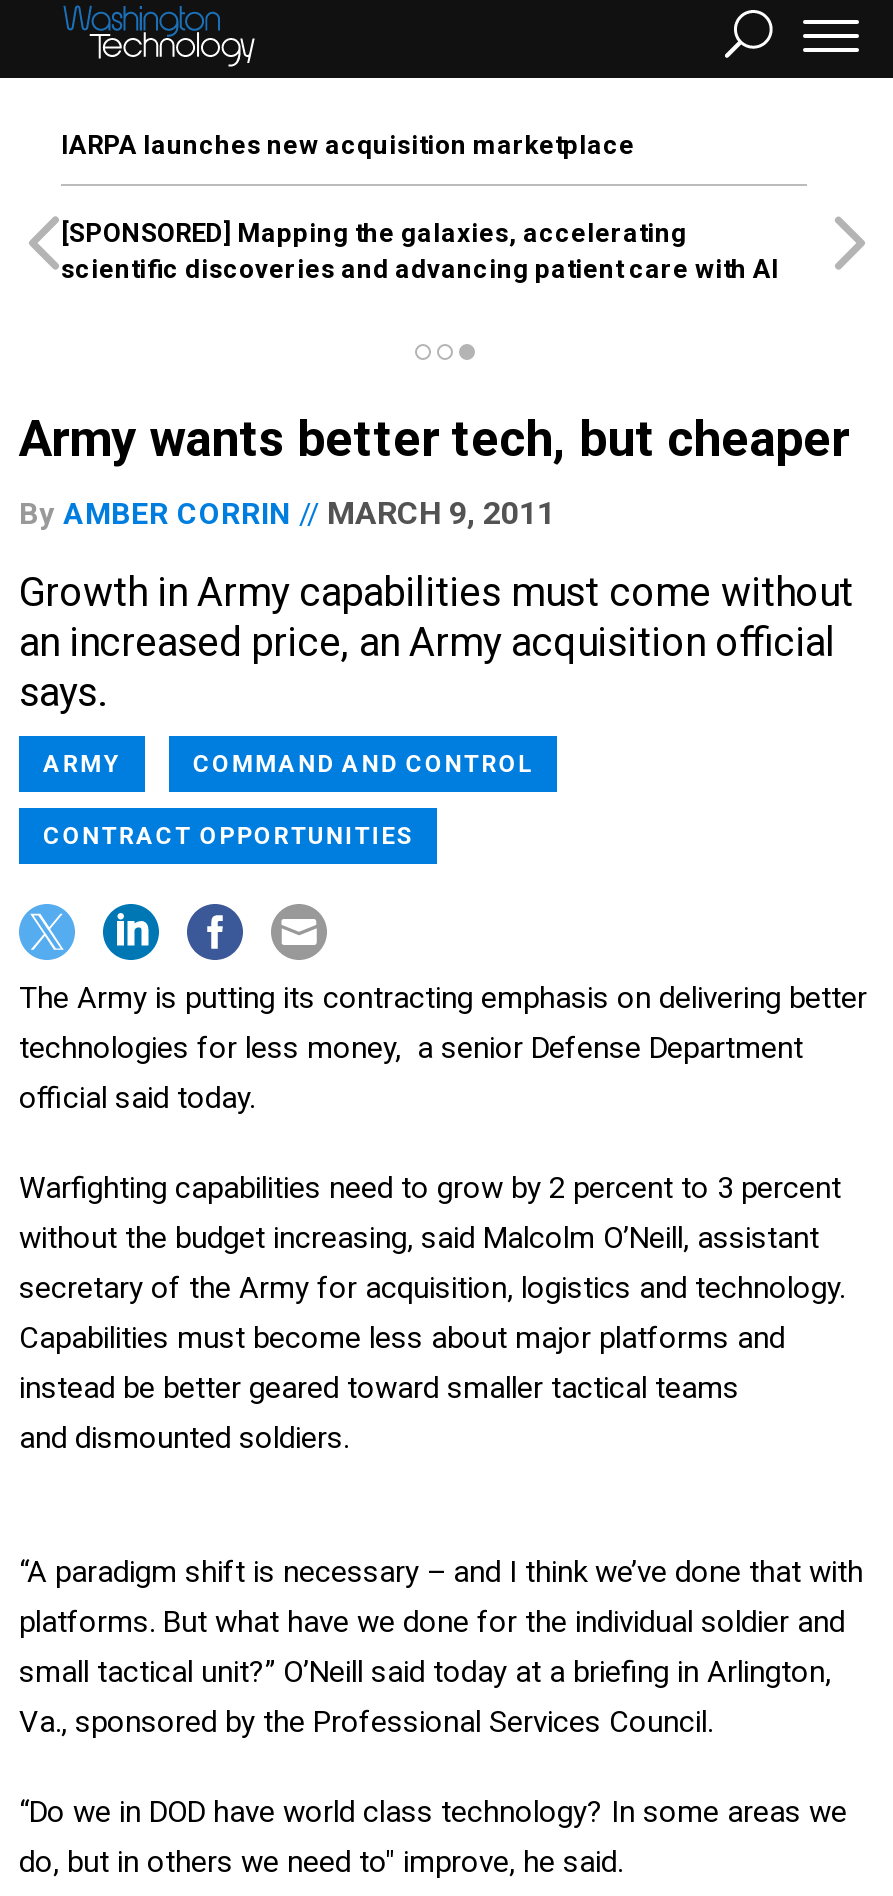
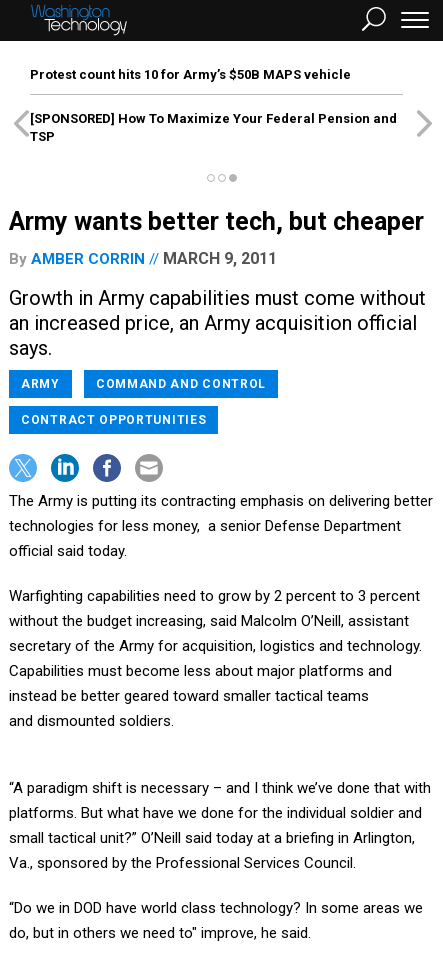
- IARPA launches new acquisition marketplace
+ Protest count hits 10 for Army’s $50B MAPS vehicle

- [SPONSORED] Mapping the galaxies, accelerating
- scientific discoveries and advancing patient care with AI
+ [SPONSORED] How To Maximize Your Federal Pension and
+ TSP
